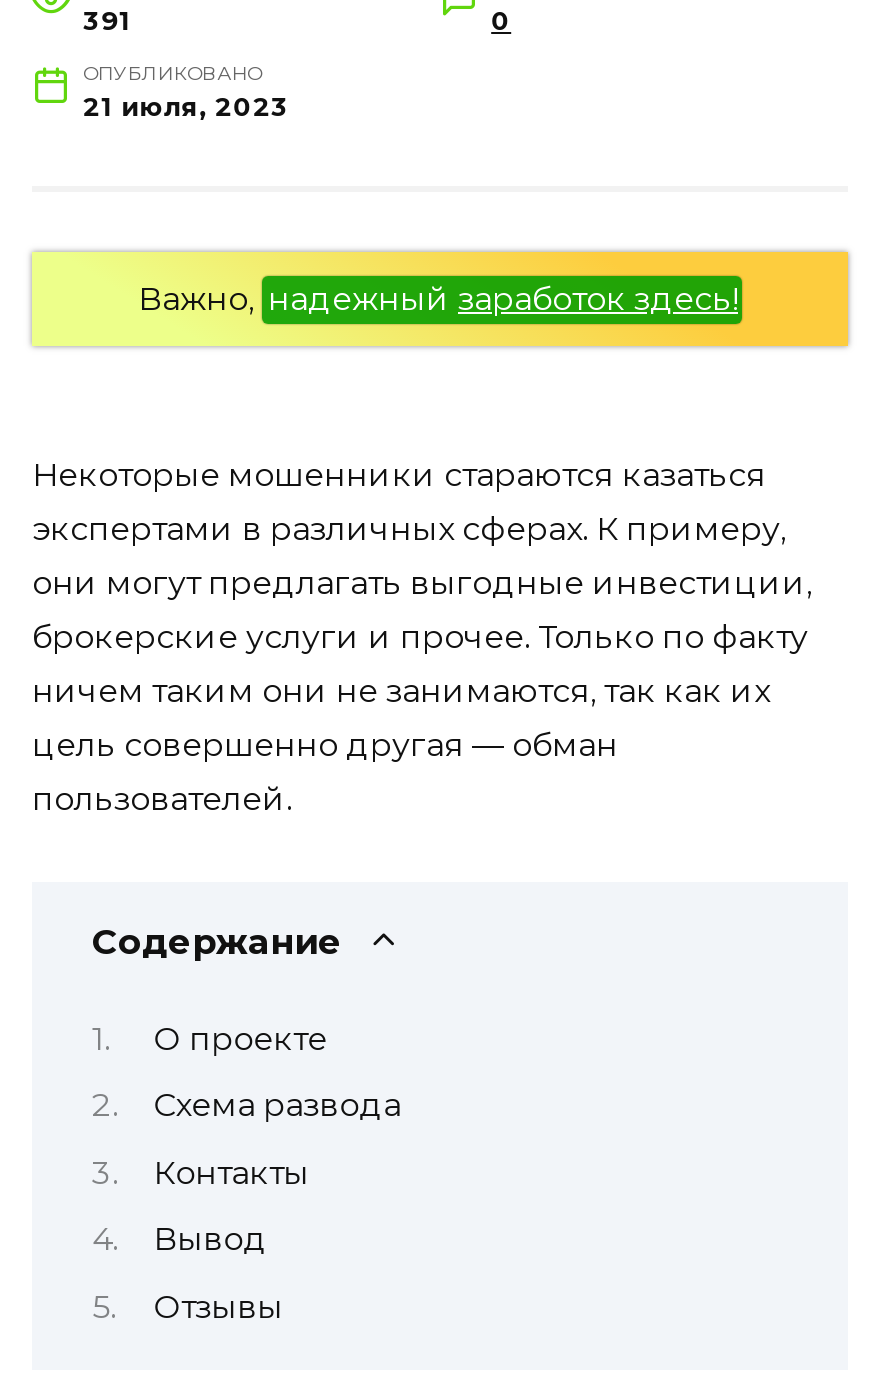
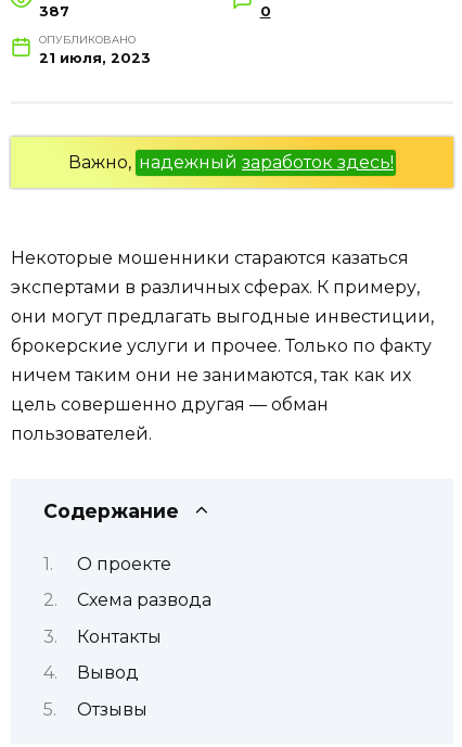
- 391
+ 387
